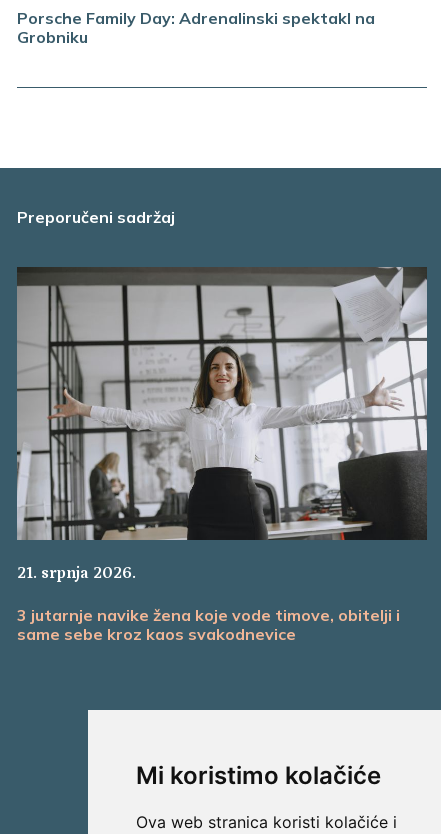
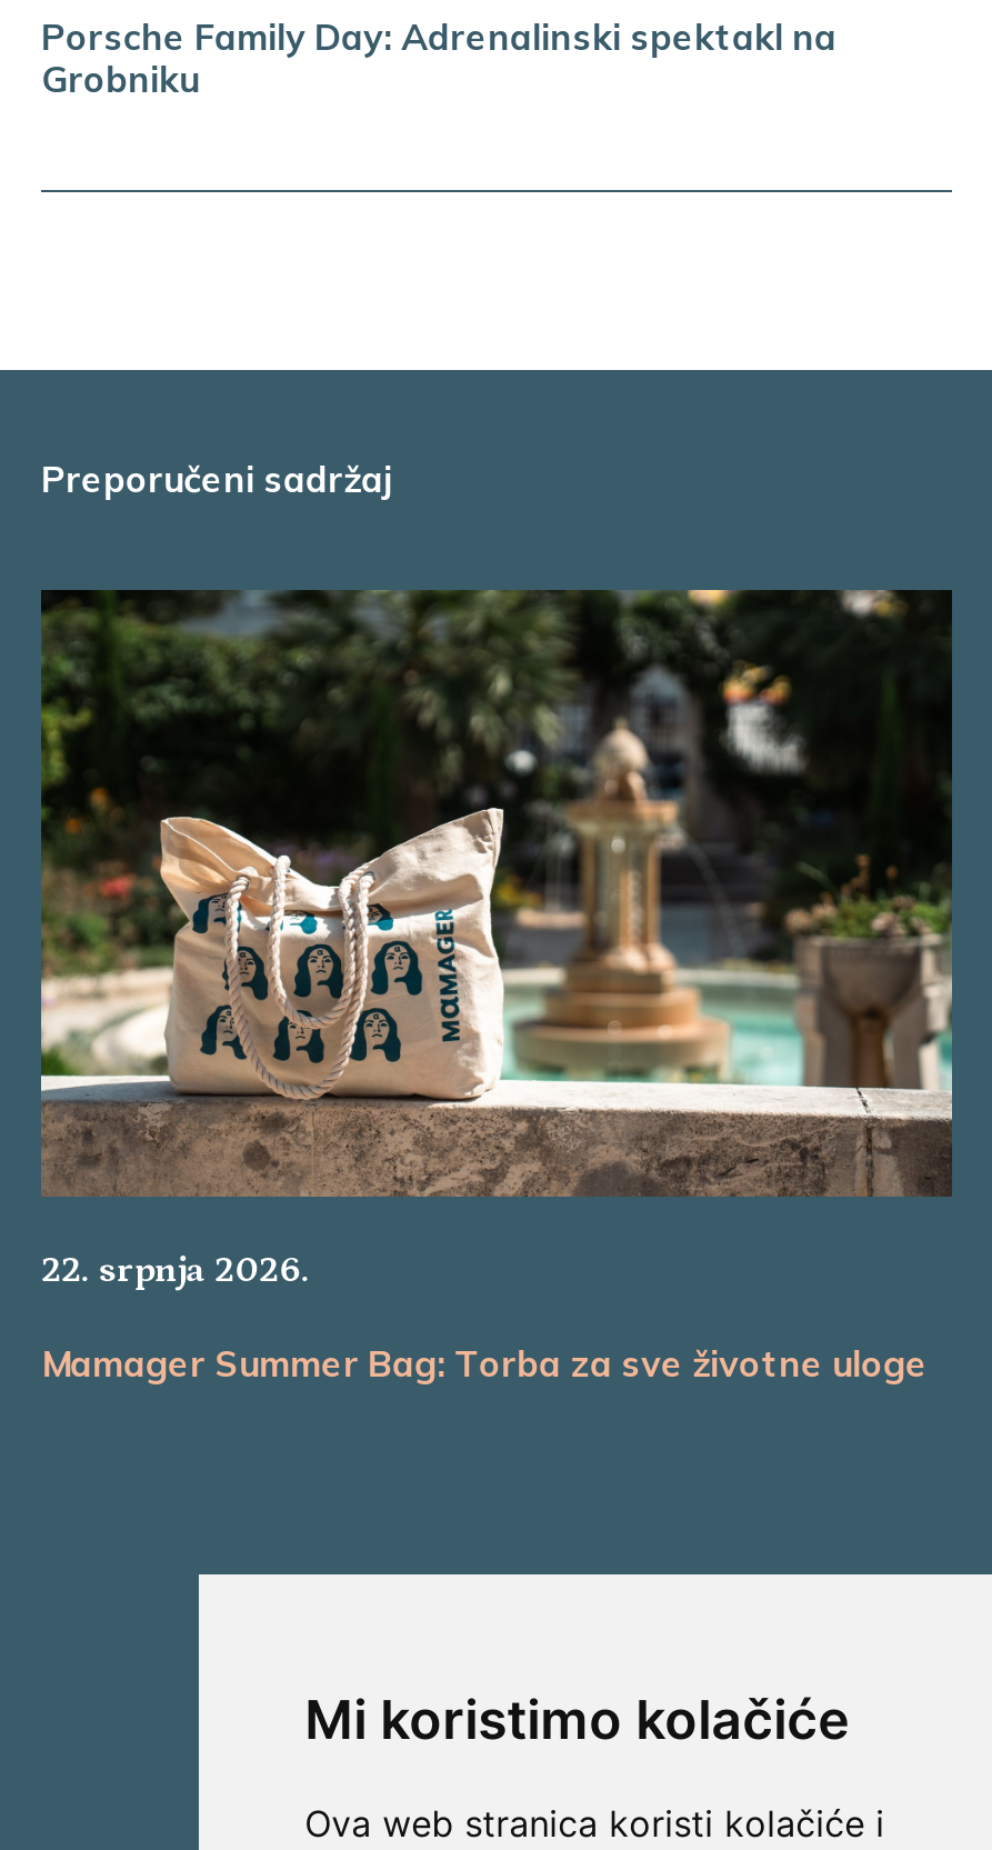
- [image]
- 21. srpnja 2026.
+ [image]
+ 22. srpnja 2026.

- 3 jutarnje navike žena koje vode timove, obitelji i
- same sebe kroz kaos svakodnevice
+ Mamager Summer Bag: Torba za sve životne uloge
